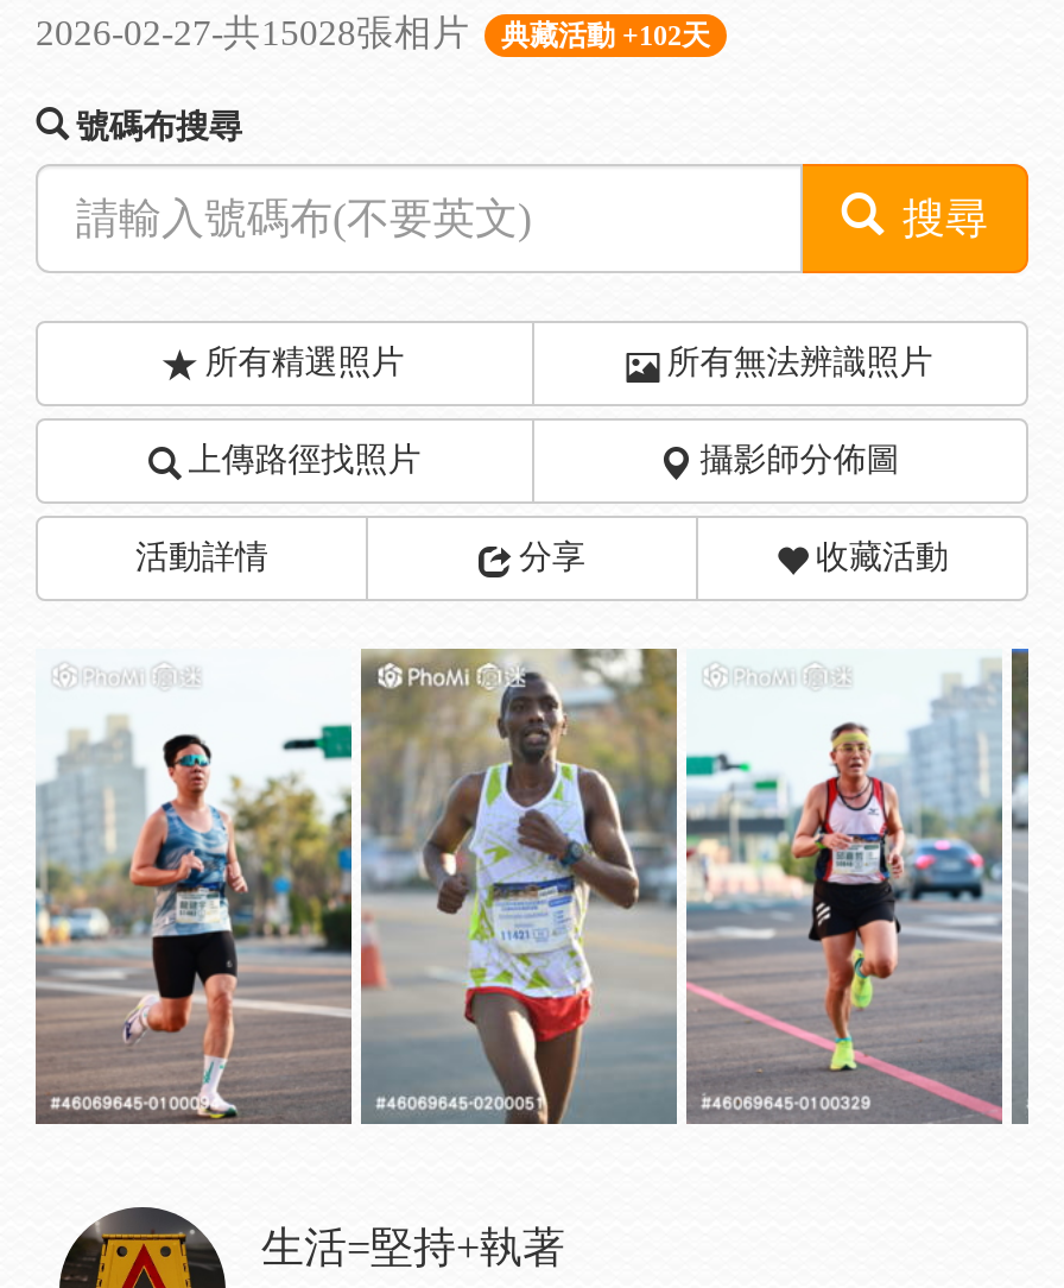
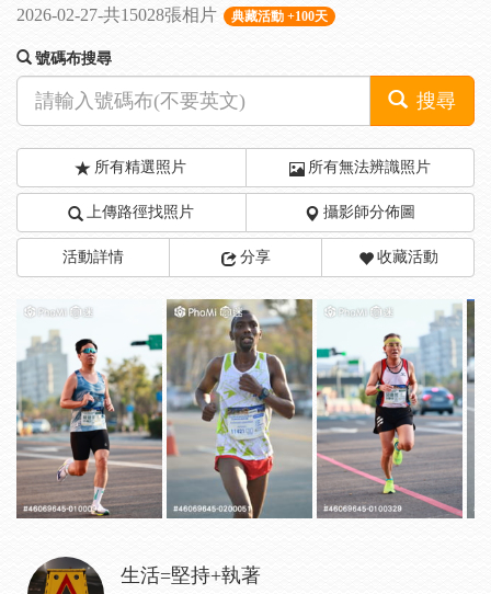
- 2026-02-27-共15028張相片 典藏活動 +102天
+ 2026-02-27-共15028張相片 典藏活動 +100天
